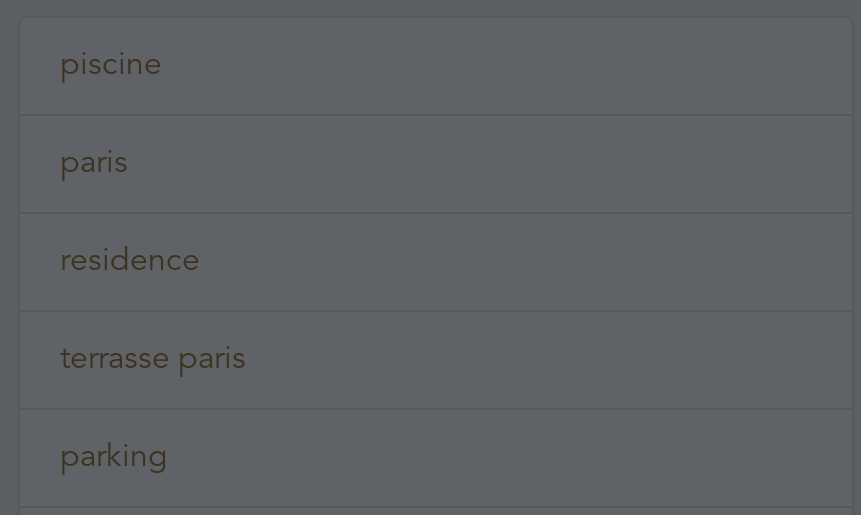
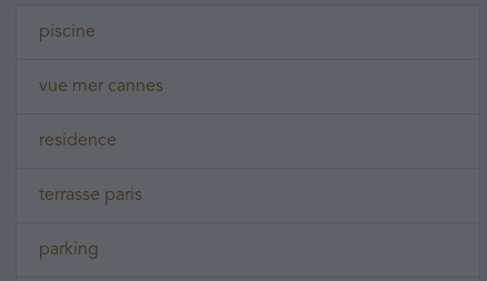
- paris
+ vue mer cannes
